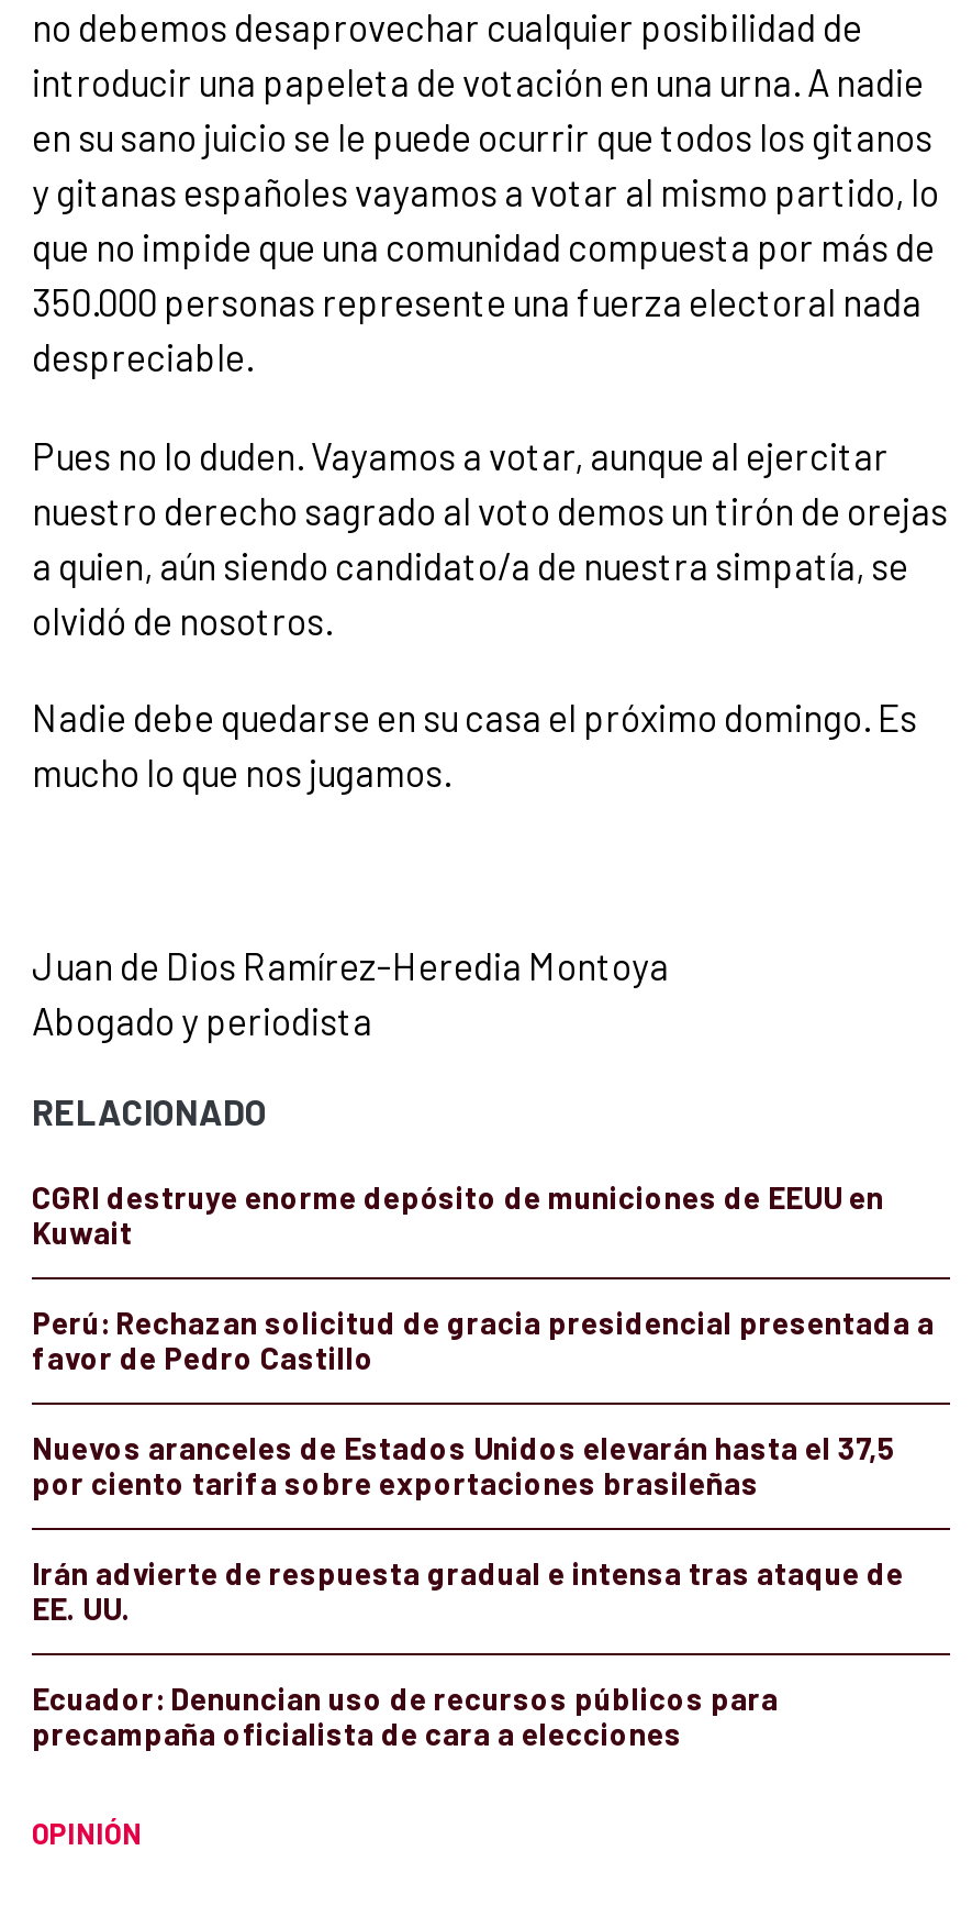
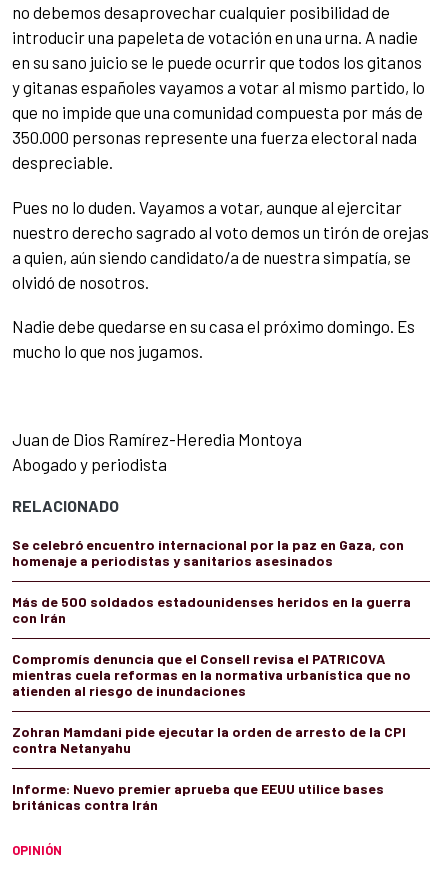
- CGRI destruye enorme depósito de municiones de EEUU en
- Kuwait
+ Se celebró encuentro internacional por la paz en Gaza, con
+ homenaje a periodistas y sanitarios asesinados

- Perú: Rechazan solicitud de gracia presidencial presentada a
- favor de Pedro Castillo
+ Más de 500 soldados estadounidenses heridos en la guerra
+ con Irán

- Nuevos aranceles de Estados Unidos elevarán hasta el 37,5
- por ciento tarifa sobre exportaciones brasileñas
+ Compromís denuncia que el Consell revisa el PATRICOVA
+ mientras cuela reformas en la normativa urbanística que no
+ atienden al riesgo de inundaciones

- Irán advierte de respuesta gradual e intensa tras ataque de
- EE. UU.
+ Zohran Mamdani pide ejecutar la orden de arresto de la CPI
+ contra Netanyahu

- Ecuador: Denuncian uso de recursos públicos para
- precampaña oficialista de cara a elecciones
+ Informe: Nuevo premier aprueba que EEUU utilice bases
+ británicas contra Irán
